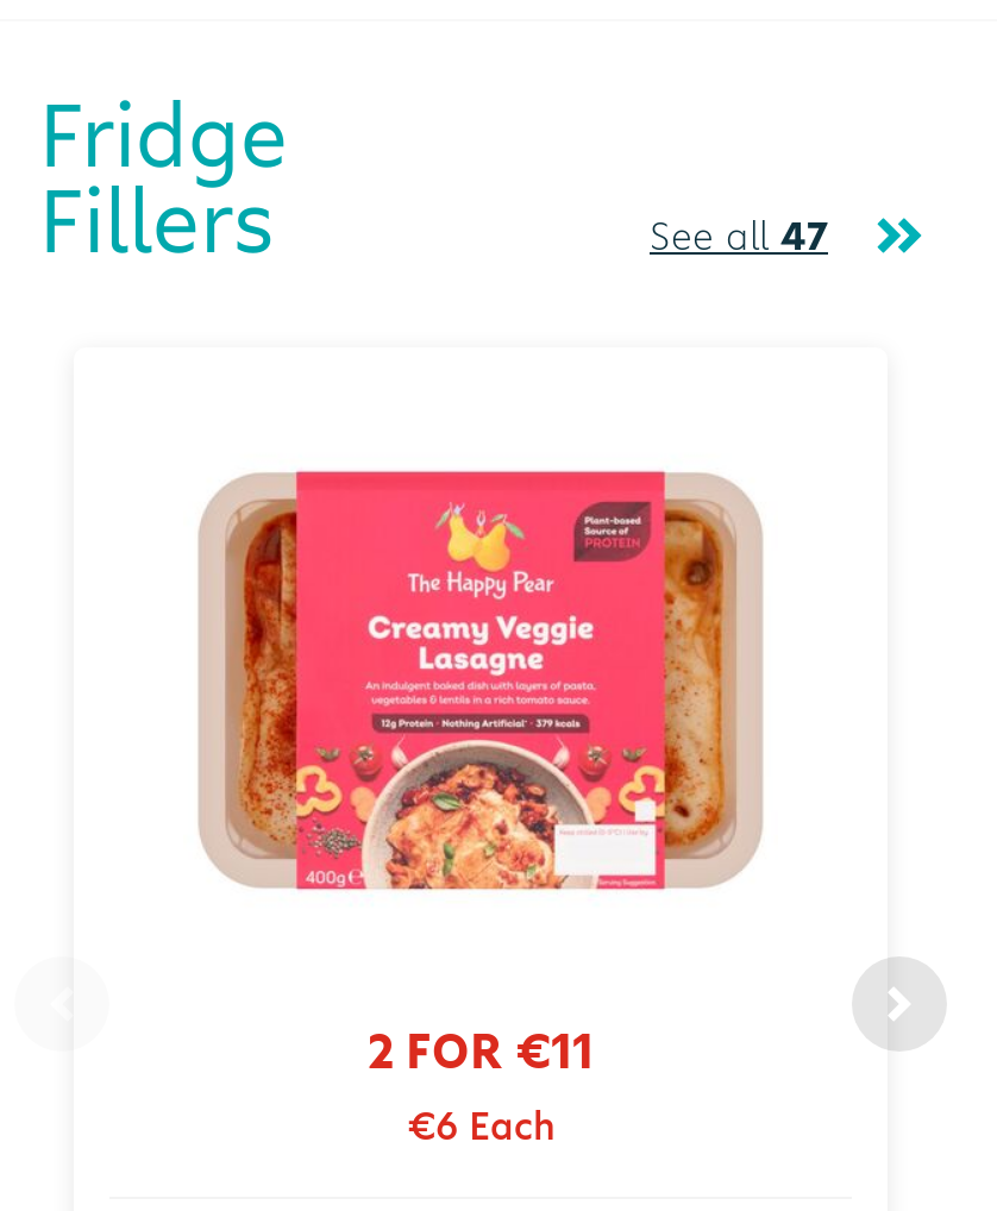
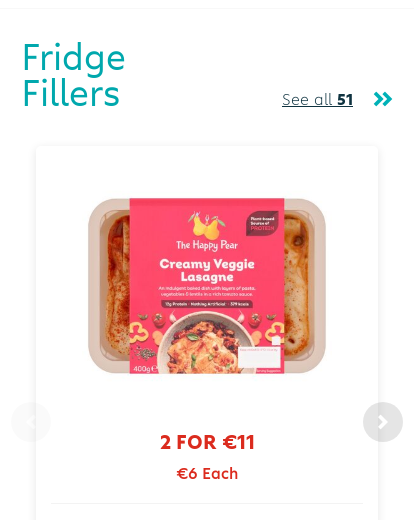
- See all 47
+ See all 51
